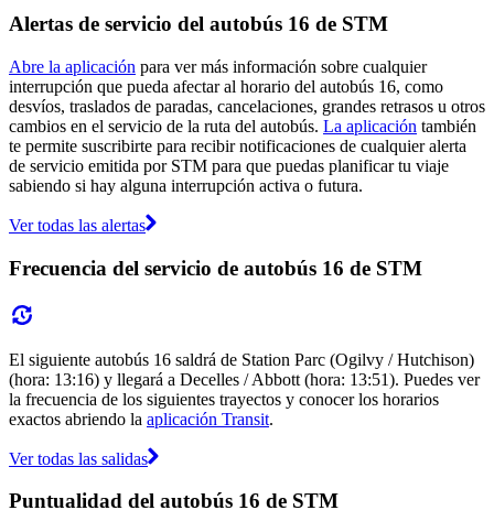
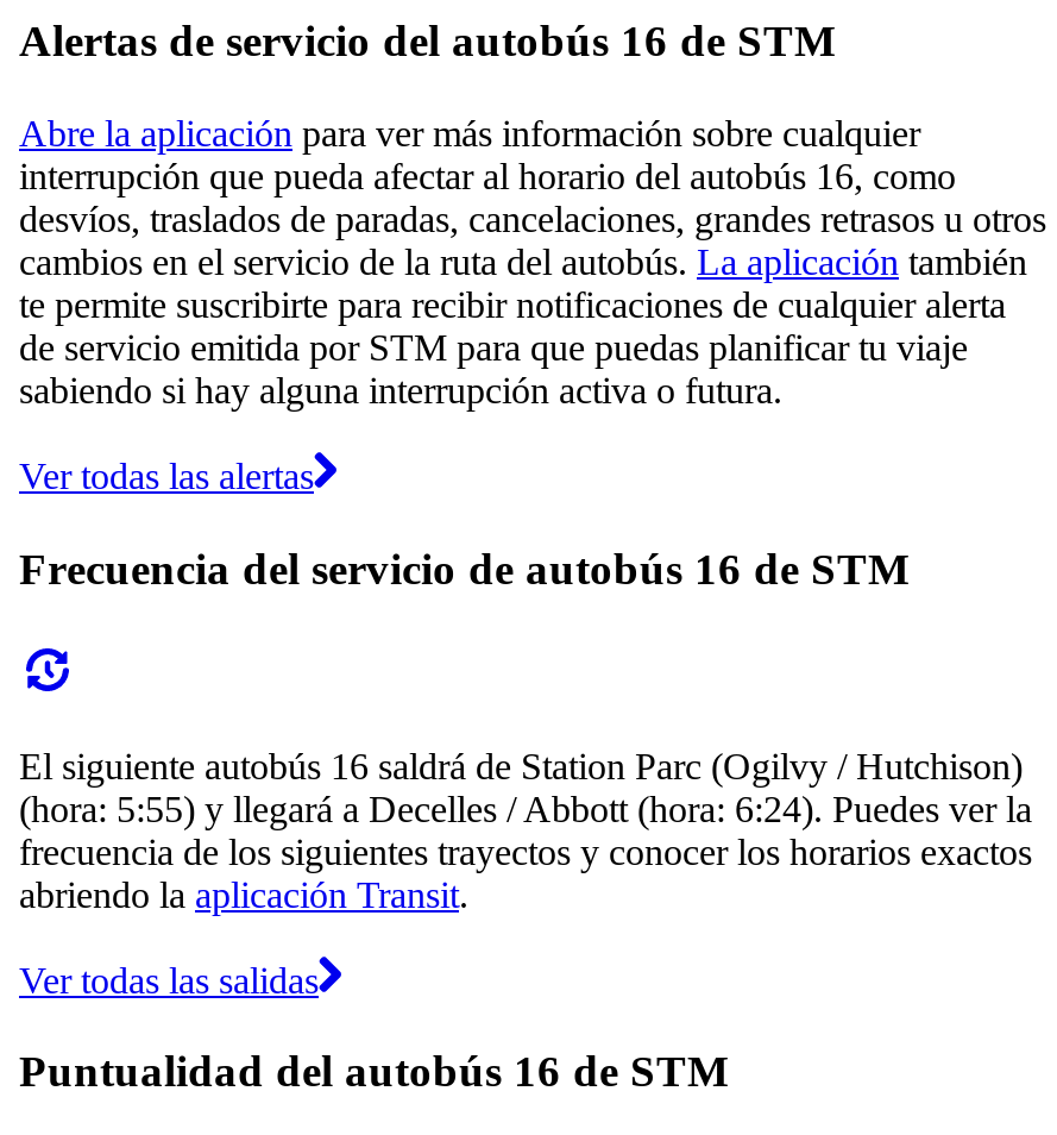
- (hora: 13:16) y llegará a Decelles / Abbott (hora: 13:51). Puedes ver
- la frecuencia de los siguientes trayectos y conocer los horarios
- exactos abriendo la aplicación Transit.
+ (hora: 5:55) y llegará a Decelles / Abbott (hora: 6:24). Puedes ver la
+ frecuencia de los siguientes trayectos y conocer los horarios exactos
+ abriendo la aplicación Transit.
